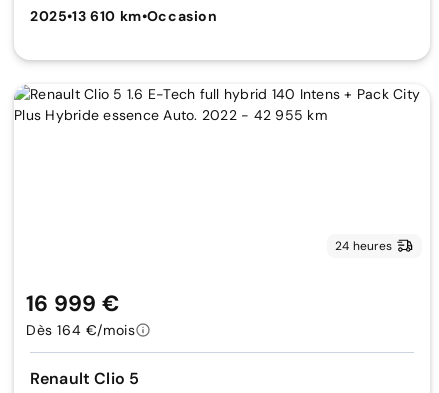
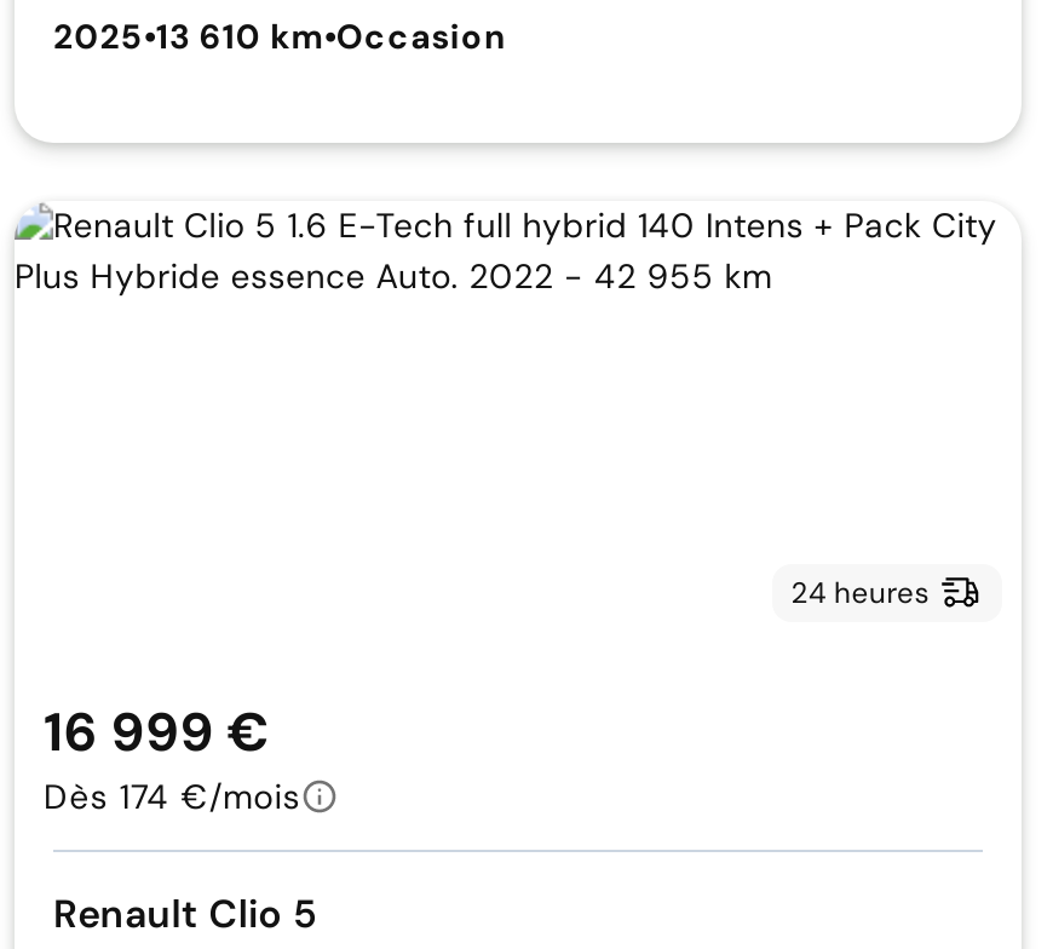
- Dès 164 €/mois
+ Dès 174 €/mois
